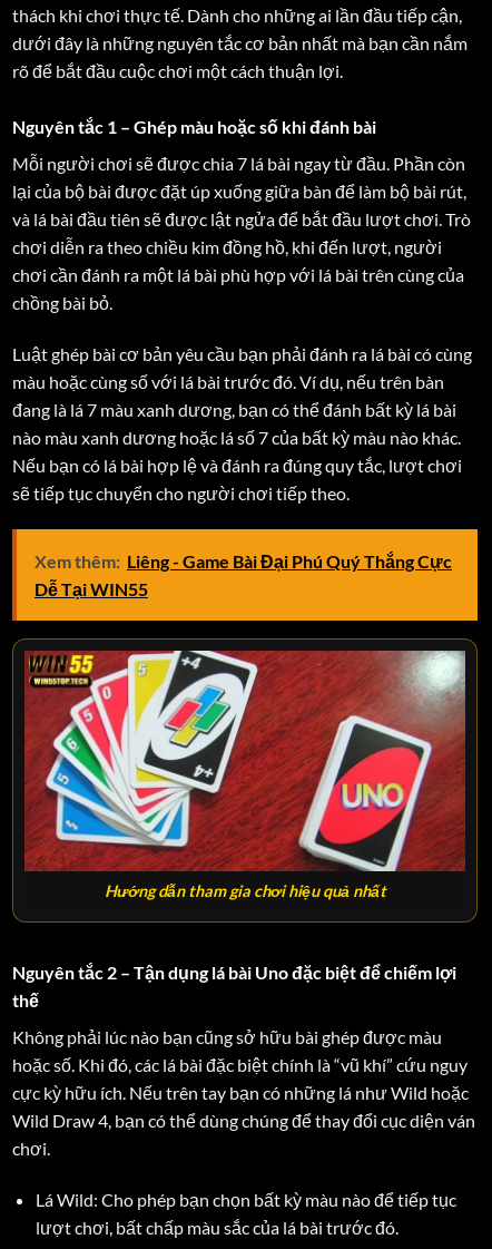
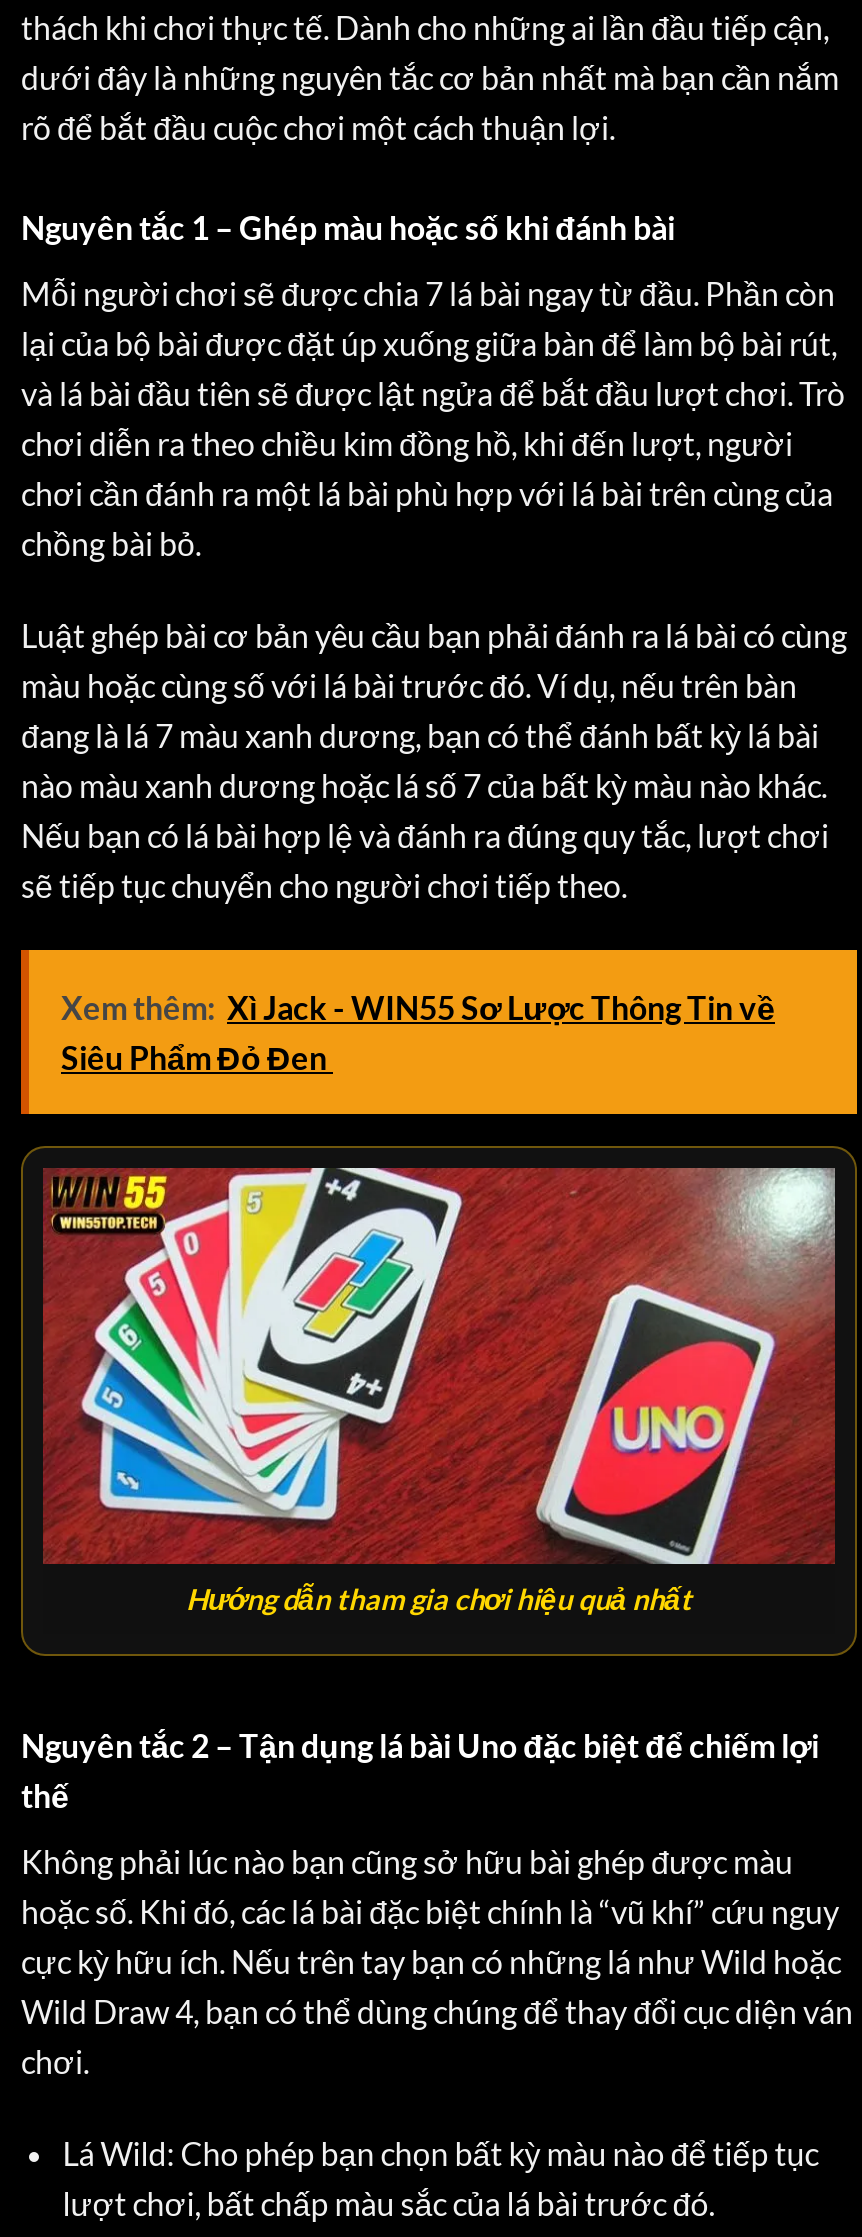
- Xem thêm: Liêng - Game Bài Đại Phú Quý Thắng Cực
- Dễ Tại WIN55
+ Xem thêm: Xì Jack - WIN55 Sơ Lược Thông Tin về
+ Siêu Phẩm Đỏ Đen
